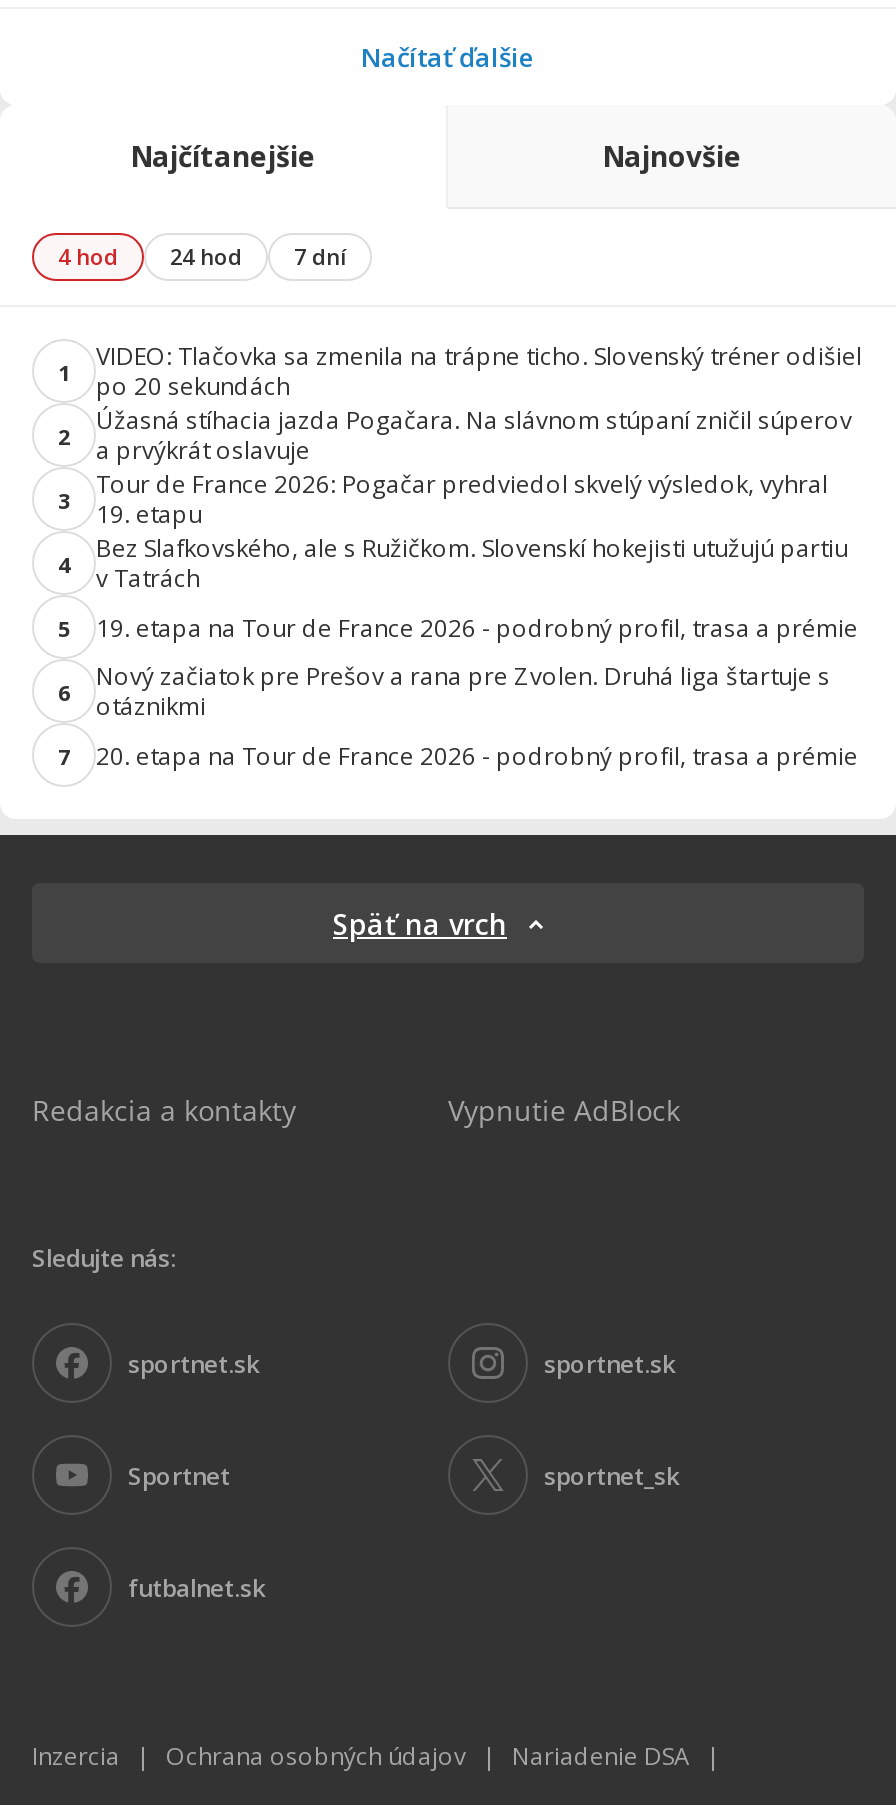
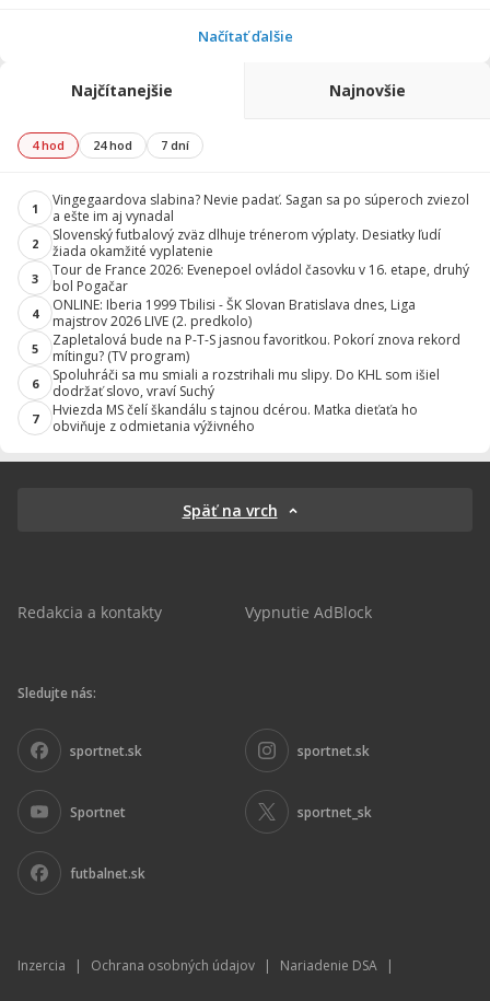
- VIDEO: Tlačovka sa zmenila na trápne ticho. Slovenský tréner odišiel
- po 20 sekundách
+ Vingegaardova slabina? Nevie padať. Sagan sa po súperoch zviezol
+ a ešte im aj vynadal

- Úžasná stíhacia jazda Pogačara. Na slávnom stúpaní zničil súperov
- a prvýkrát oslavuje
+ Slovenský futbalový zväz dlhuje trénerom výplaty. Desiatky ľudí
+ žiada okamžité vyplatenie

- Tour de France 2026: Pogačar predviedol skvelý výsledok, vyhral
- 19. etapu
+ Tour de France 2026: Evenepoel ovládol časovku v 16. etape, druhý
+ bol Pogačar

- Bez Slafkovského, ale s Ružičkom. Slovenskí hokejisti utužujú partiu
- v Tatrách
+ ONLINE: Iberia 1999 Tbilisi - ŠK Slovan Bratislava dnes, Liga
+ majstrov 2026 LIVE (2. predkolo)

- 19. etapa na Tour de France 2026 - podrobný profil, trasa a prémie
+ Zapletalová bude na P-T-S jasnou favoritkou. Pokorí znova rekord
+ mítingu? (TV program)

- Nový začiatok pre Prešov a rana pre Zvolen. Druhá liga štartuje s
- otáznikmi
+ Spoluhráči sa mu smiali a rozstrihali mu slipy. Do KHL som išiel
+ dodržať slovo, vraví Suchý

- 20. etapa na Tour de France 2026 - podrobný profil, trasa a prémie
+ Hviezda MS čelí škandálu s tajnou dcérou. Matka dieťaťa ho
+ obviňuje z odmietania výživného
